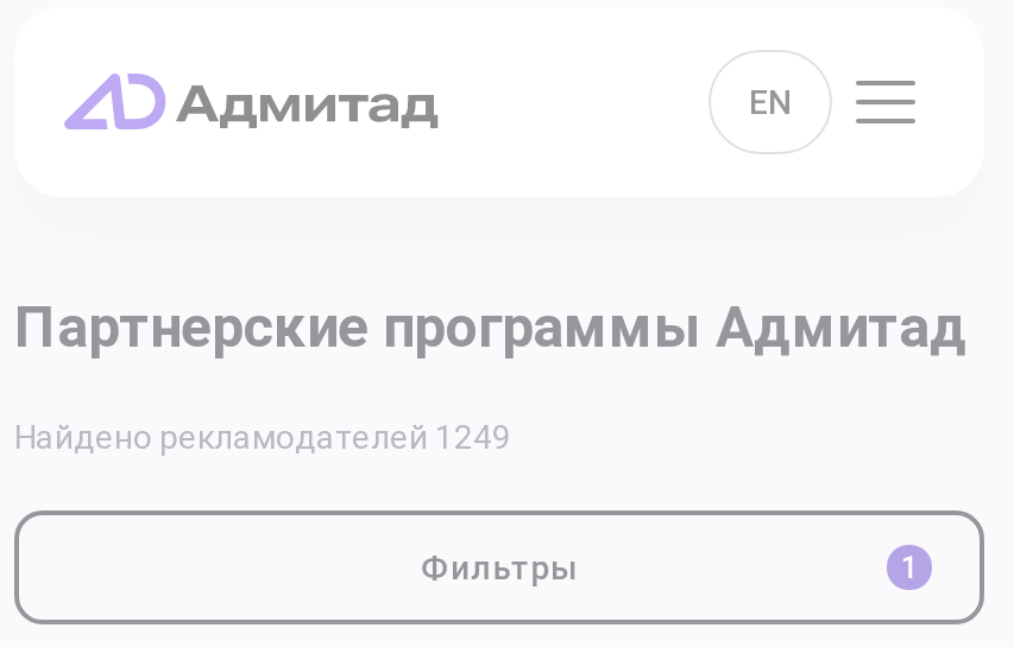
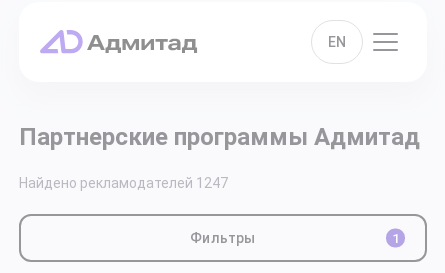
- Найдено рекламодателей 1249
+ Найдено рекламодателей 1247
